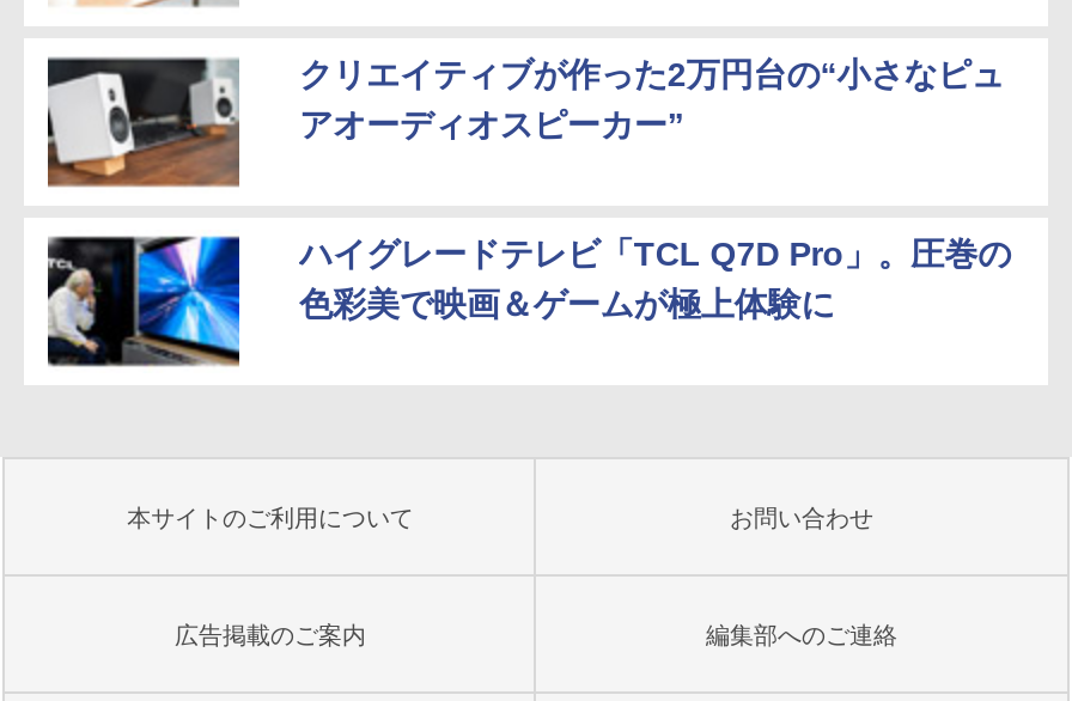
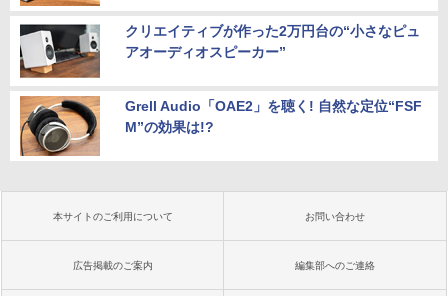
- [image]
- ハイグレードテレビ「TCL Q7D Pro」。圧巻の
- 色彩美で映画＆ゲームが極上体験に
+ [image]
+ Grell Audio「OAE2」を聴く! 自然な定位“FSF
+ M”の効果は!?
